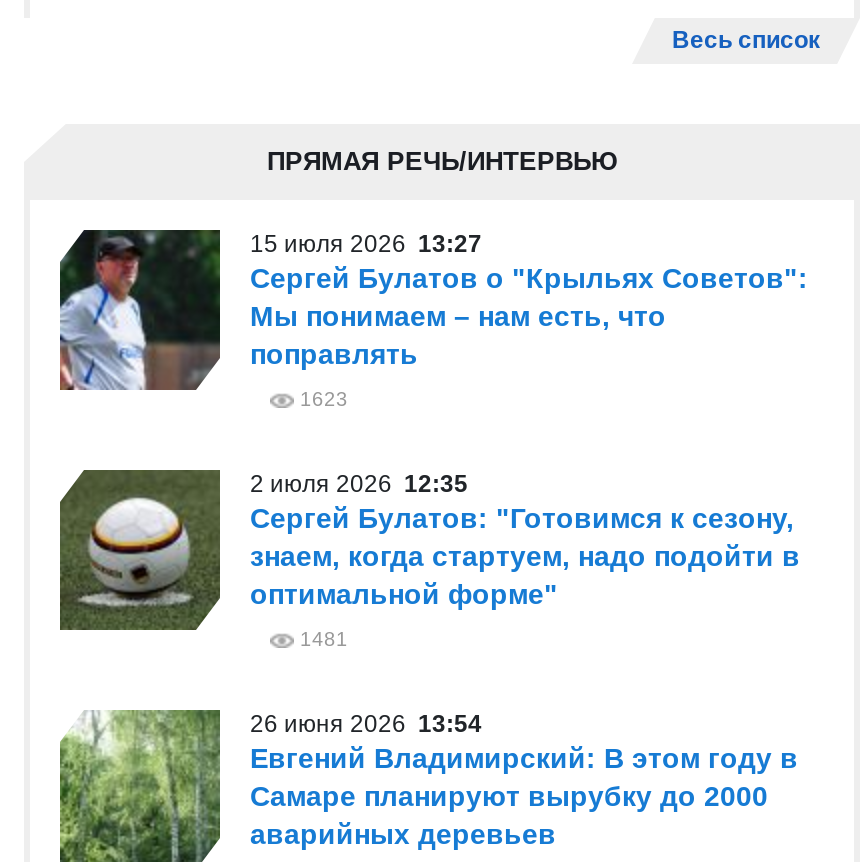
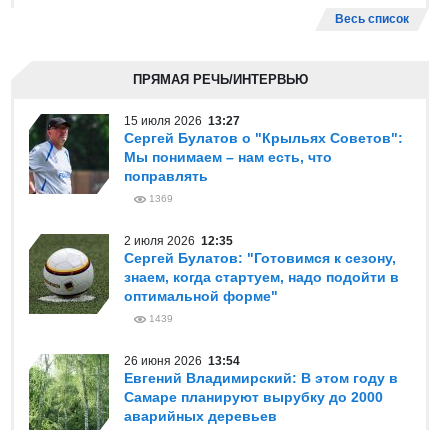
- 1623
+ 1369

- 1481
+ 1439
